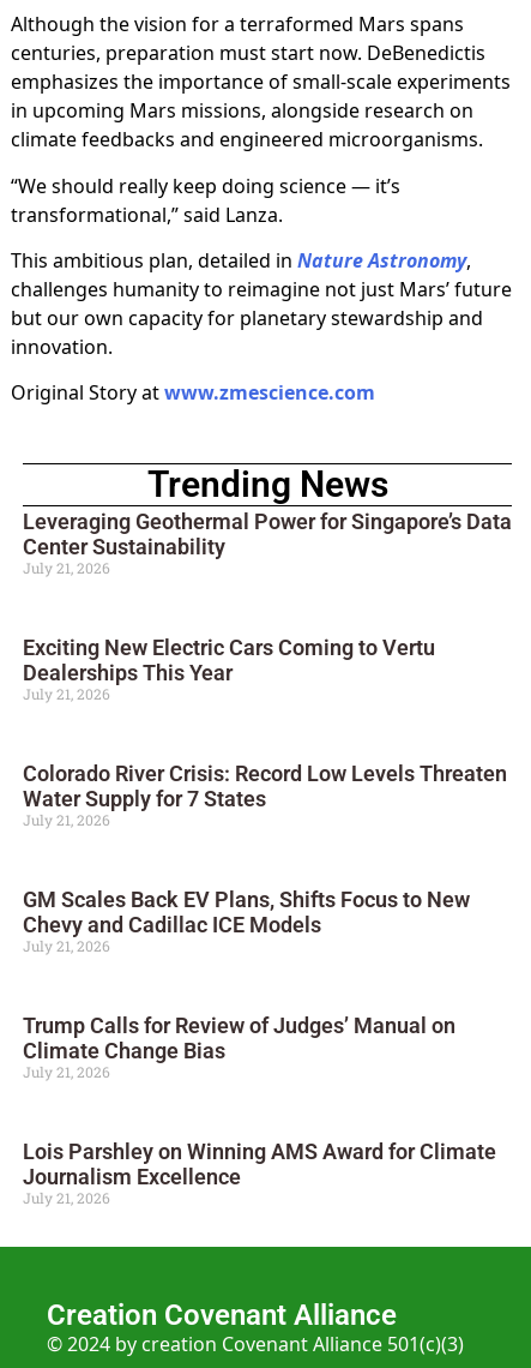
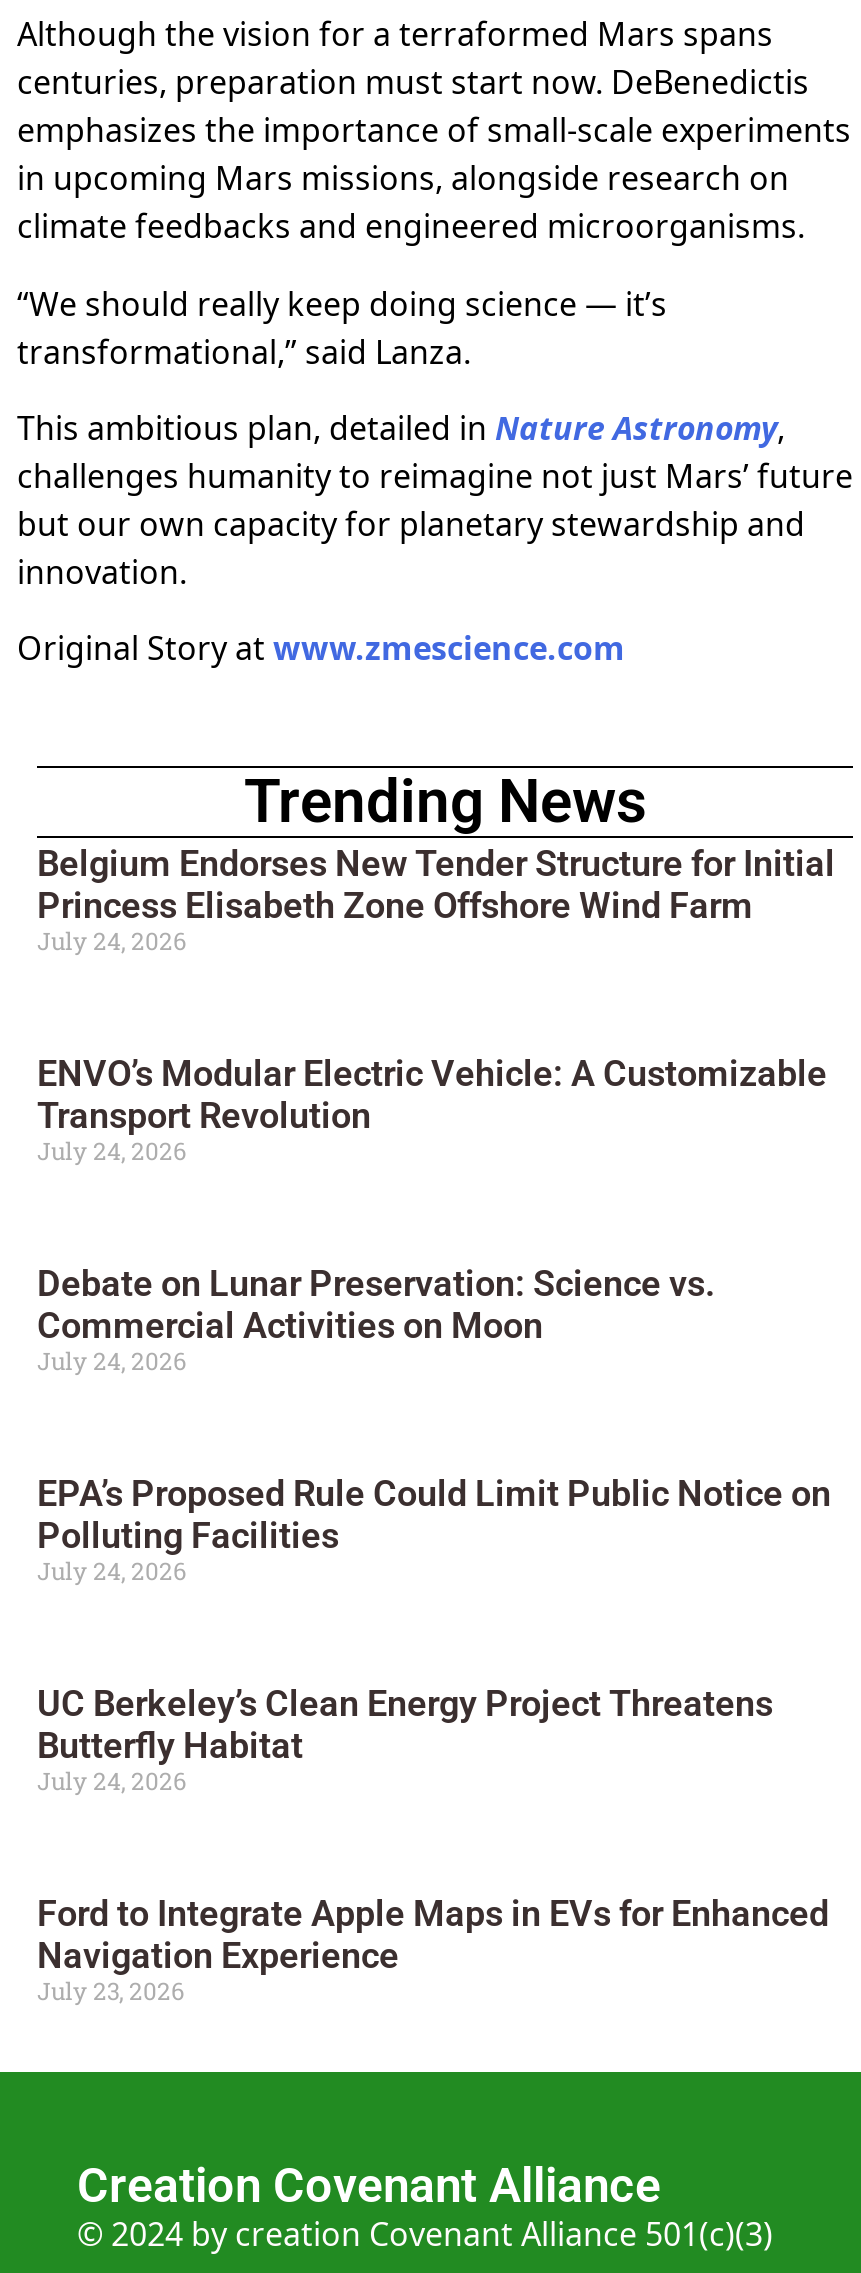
- Leveraging Geothermal Power for Singapore’s Data
- Center Sustainability
- July 21, 2026
+ Belgium Endorses New Tender Structure for Initial
+ Princess Elisabeth Zone Offshore Wind Farm
+ July 24, 2026

- Exciting New Electric Cars Coming to Vertu
- Dealerships This Year
- July 21, 2026
+ ENVO’s Modular Electric Vehicle: A Customizable
+ Transport Revolution
+ July 24, 2026

- Colorado River Crisis: Record Low Levels Threaten
- Water Supply for 7 States
- July 21, 2026
+ Debate on Lunar Preservation: Science vs.
+ Commercial Activities on Moon
+ July 24, 2026

- GM Scales Back EV Plans, Shifts Focus to New
- Chevy and Cadillac ICE Models
- July 21, 2026
+ EPA’s Proposed Rule Could Limit Public Notice on
+ Polluting Facilities
+ July 24, 2026

- Trump Calls for Review of Judges’ Manual on
- Climate Change Bias
- July 21, 2026
+ UC Berkeley’s Clean Energy Project Threatens
+ Butterfly Habitat
+ July 24, 2026

- Lois Parshley on Winning AMS Award for Climate
- Journalism Excellence
- July 21, 2026
+ Ford to Integrate Apple Maps in EVs for Enhanced
+ Navigation Experience
+ July 23, 2026
